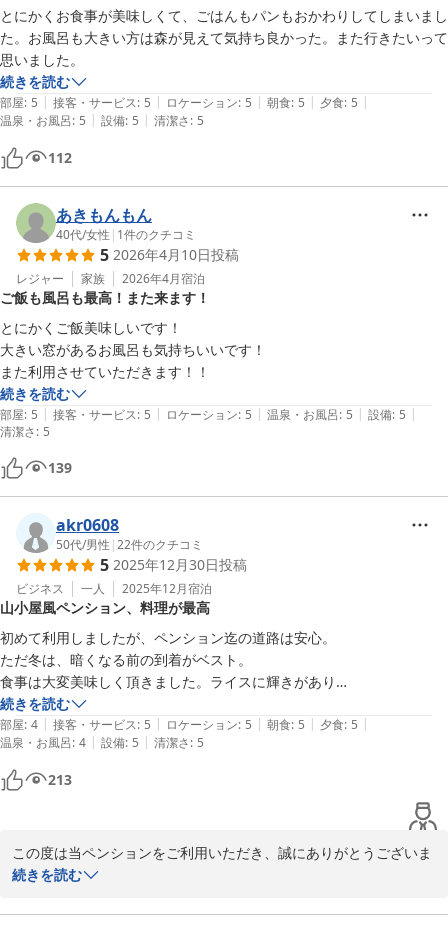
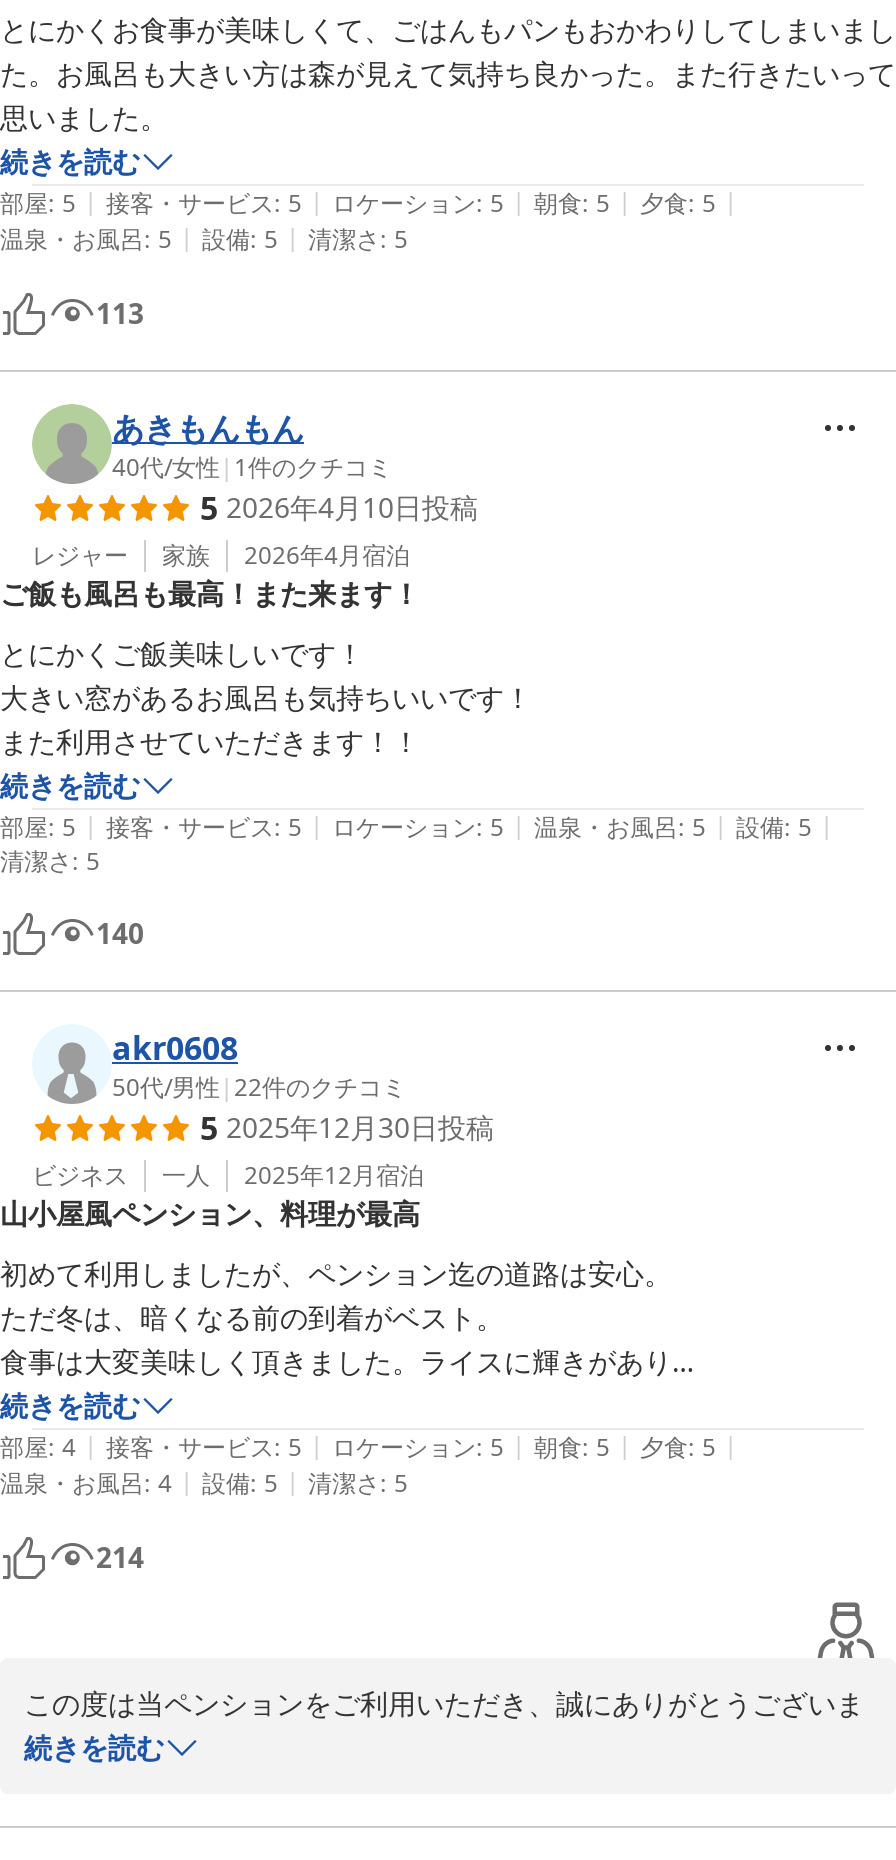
- 112
+ 113

- 139
+ 140

- 213
+ 214
